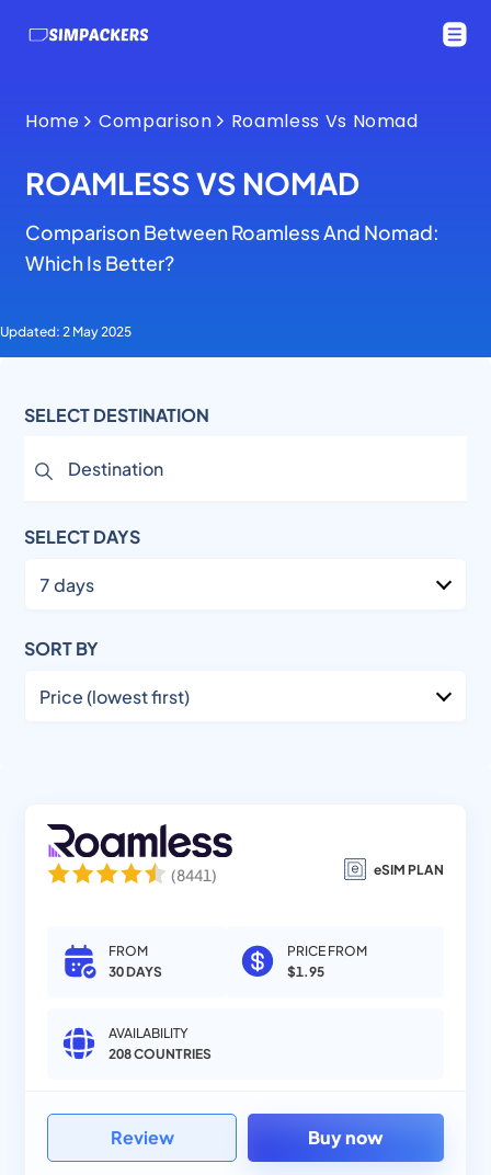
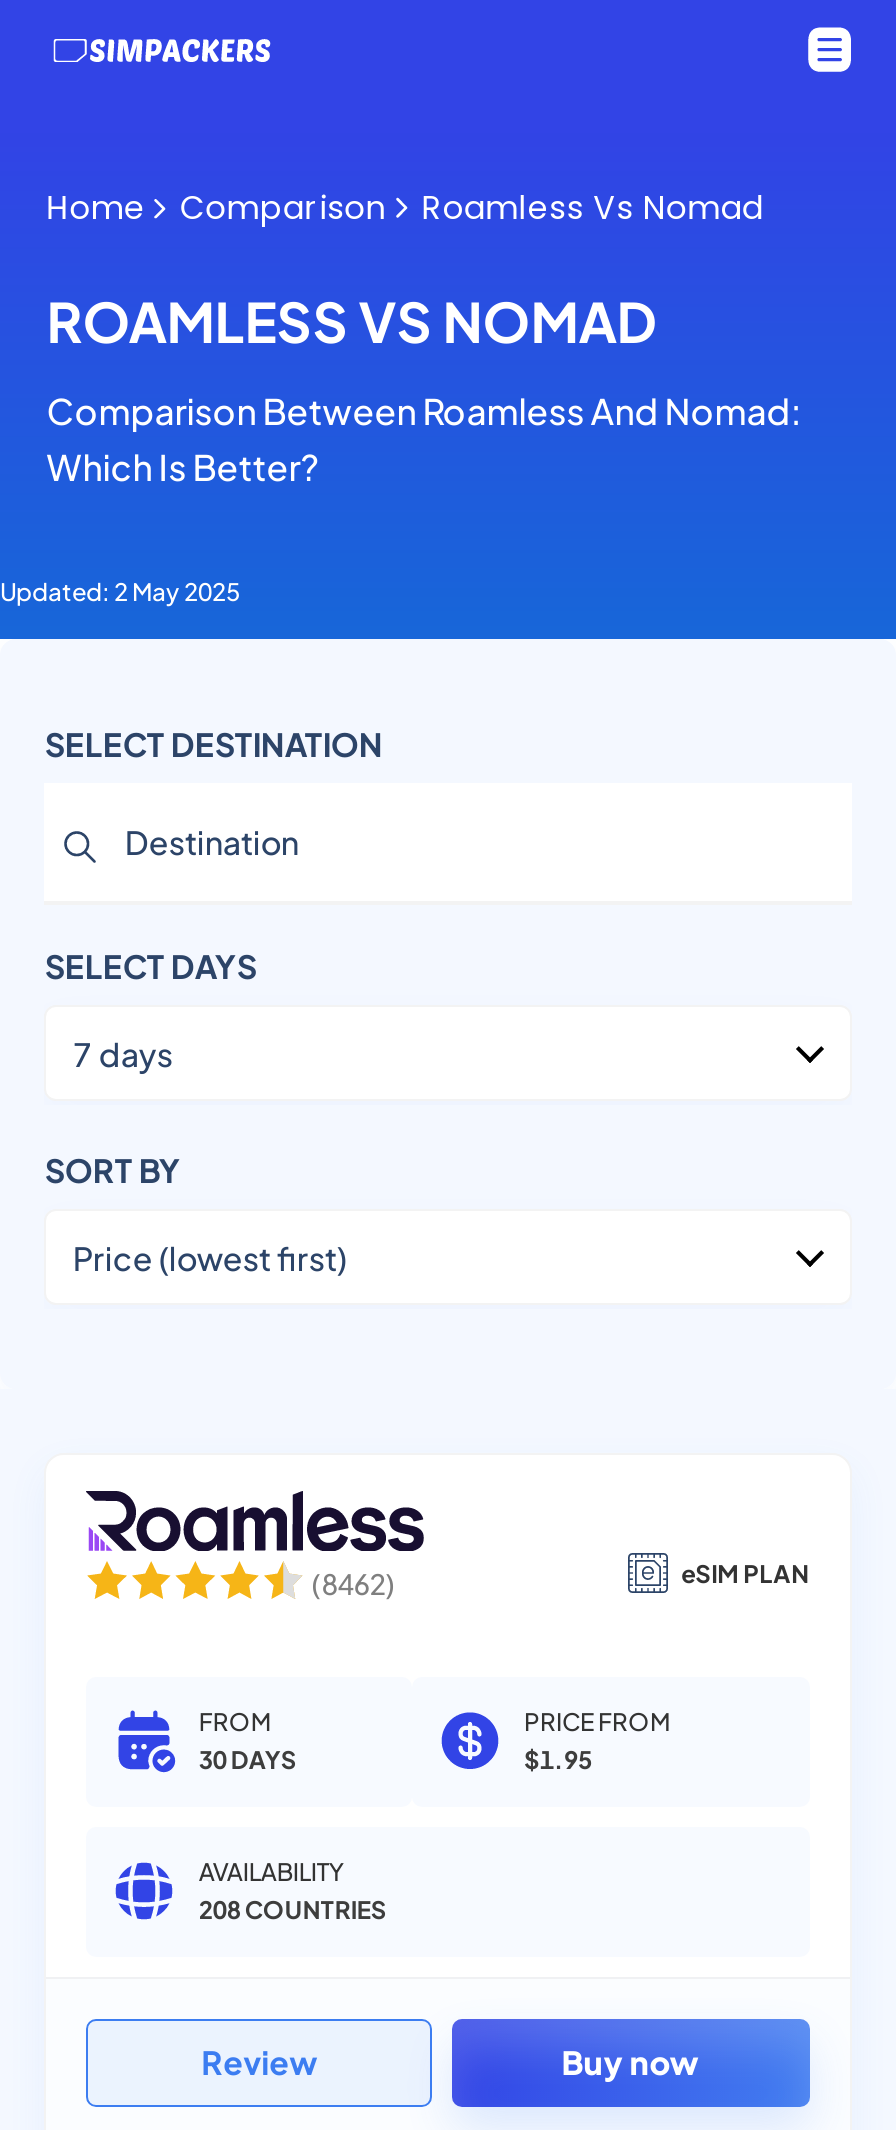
- (8441)
+ (8462)
